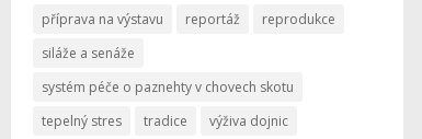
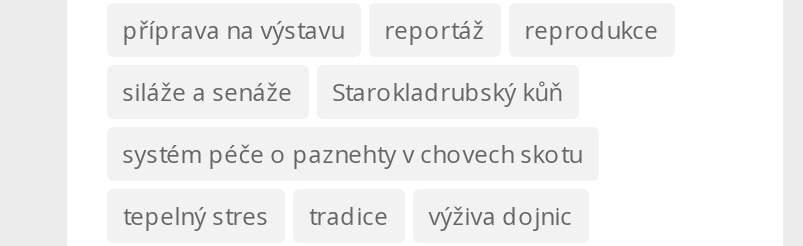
+ Starokladrubský kůň
